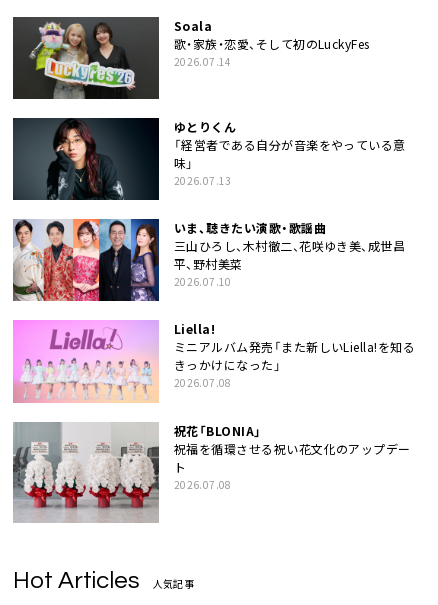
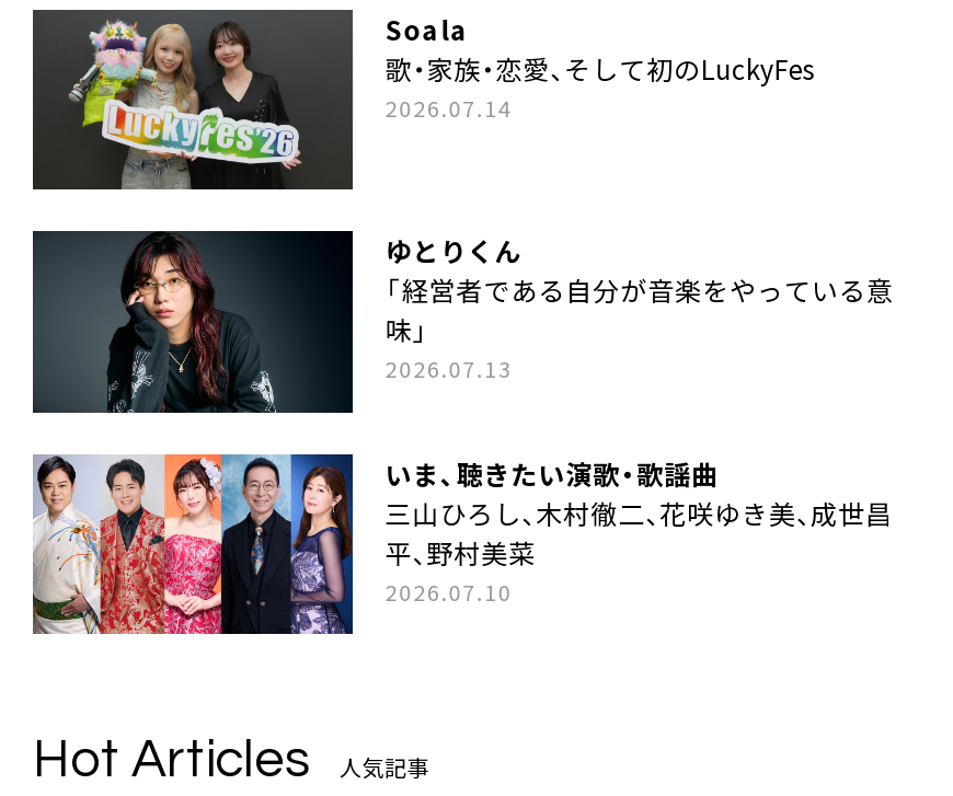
- [image]
- Liella!
- ミニアルバム発売「また新しいLiella!を知る
- きっかけになった」
- 2026.07.08
- 祝花「BLONIA」
- 祝福を循環させる祝い花文化のアップデー
- ト
- 2026.07.08

- [image]
